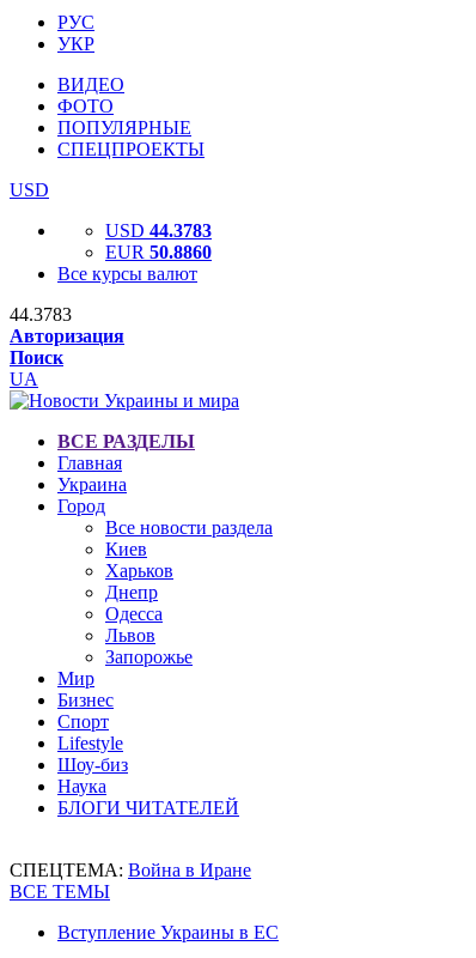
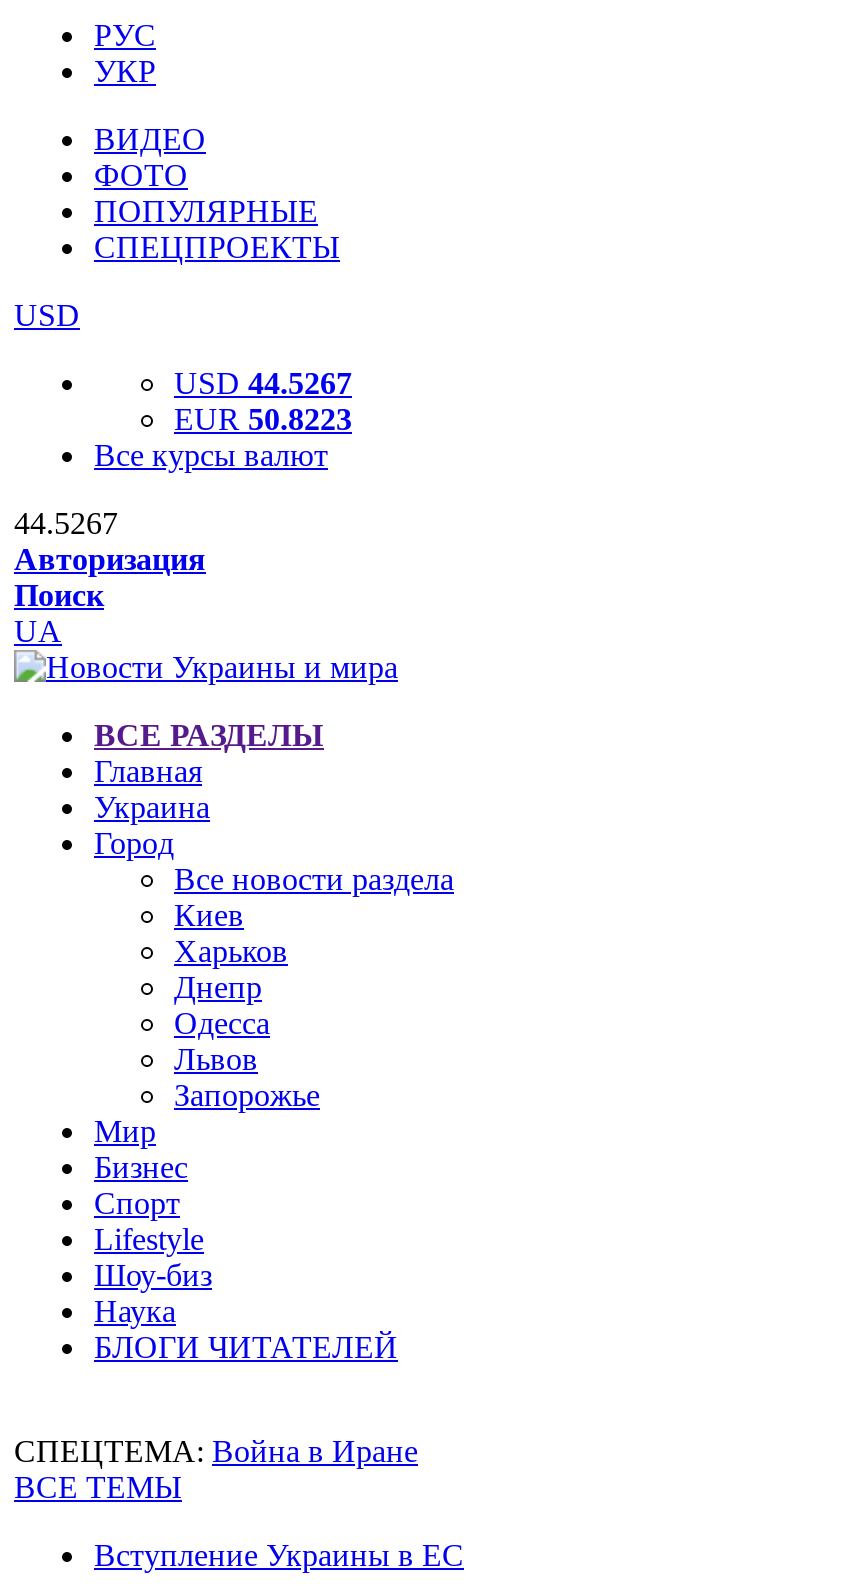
- USD 44.3783
+ USD 44.5267

- EUR 50.8860
+ EUR 50.8223

- 44.3783
+ 44.5267
